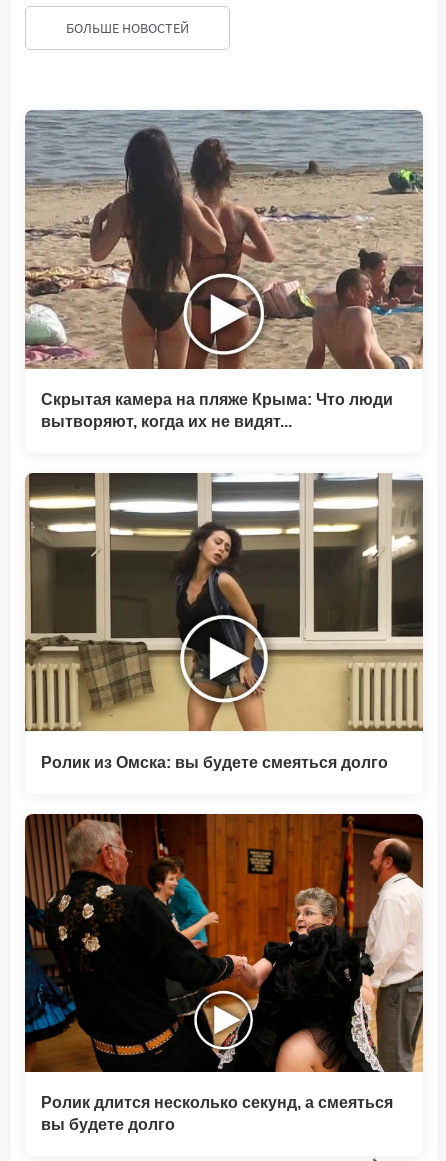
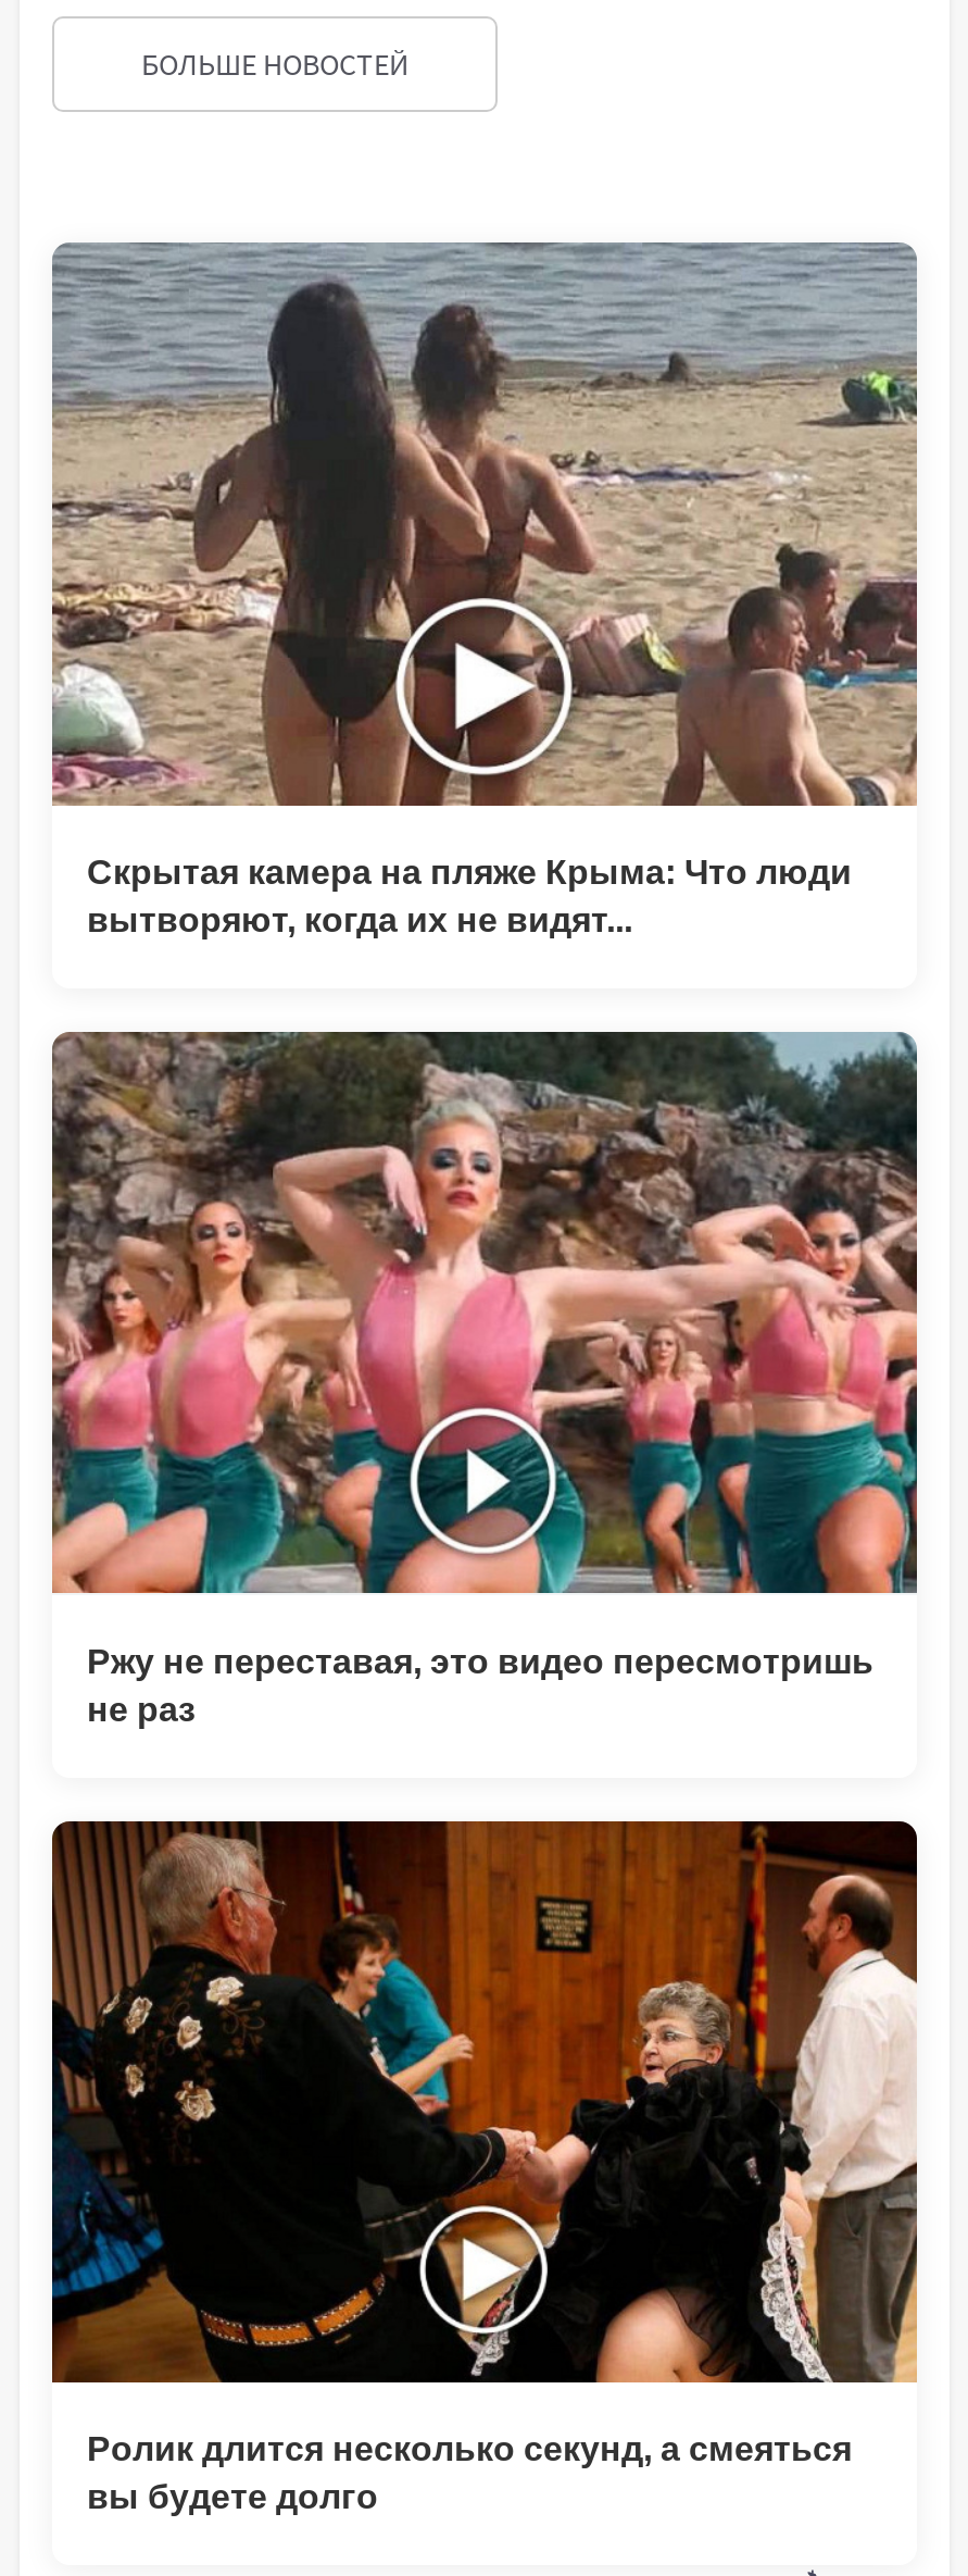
- [image]
- Ролик из Омска: вы будете смеяться долго
+ [image]
+ Ржу не переставая, это видео пересмотришь
+ не раз
